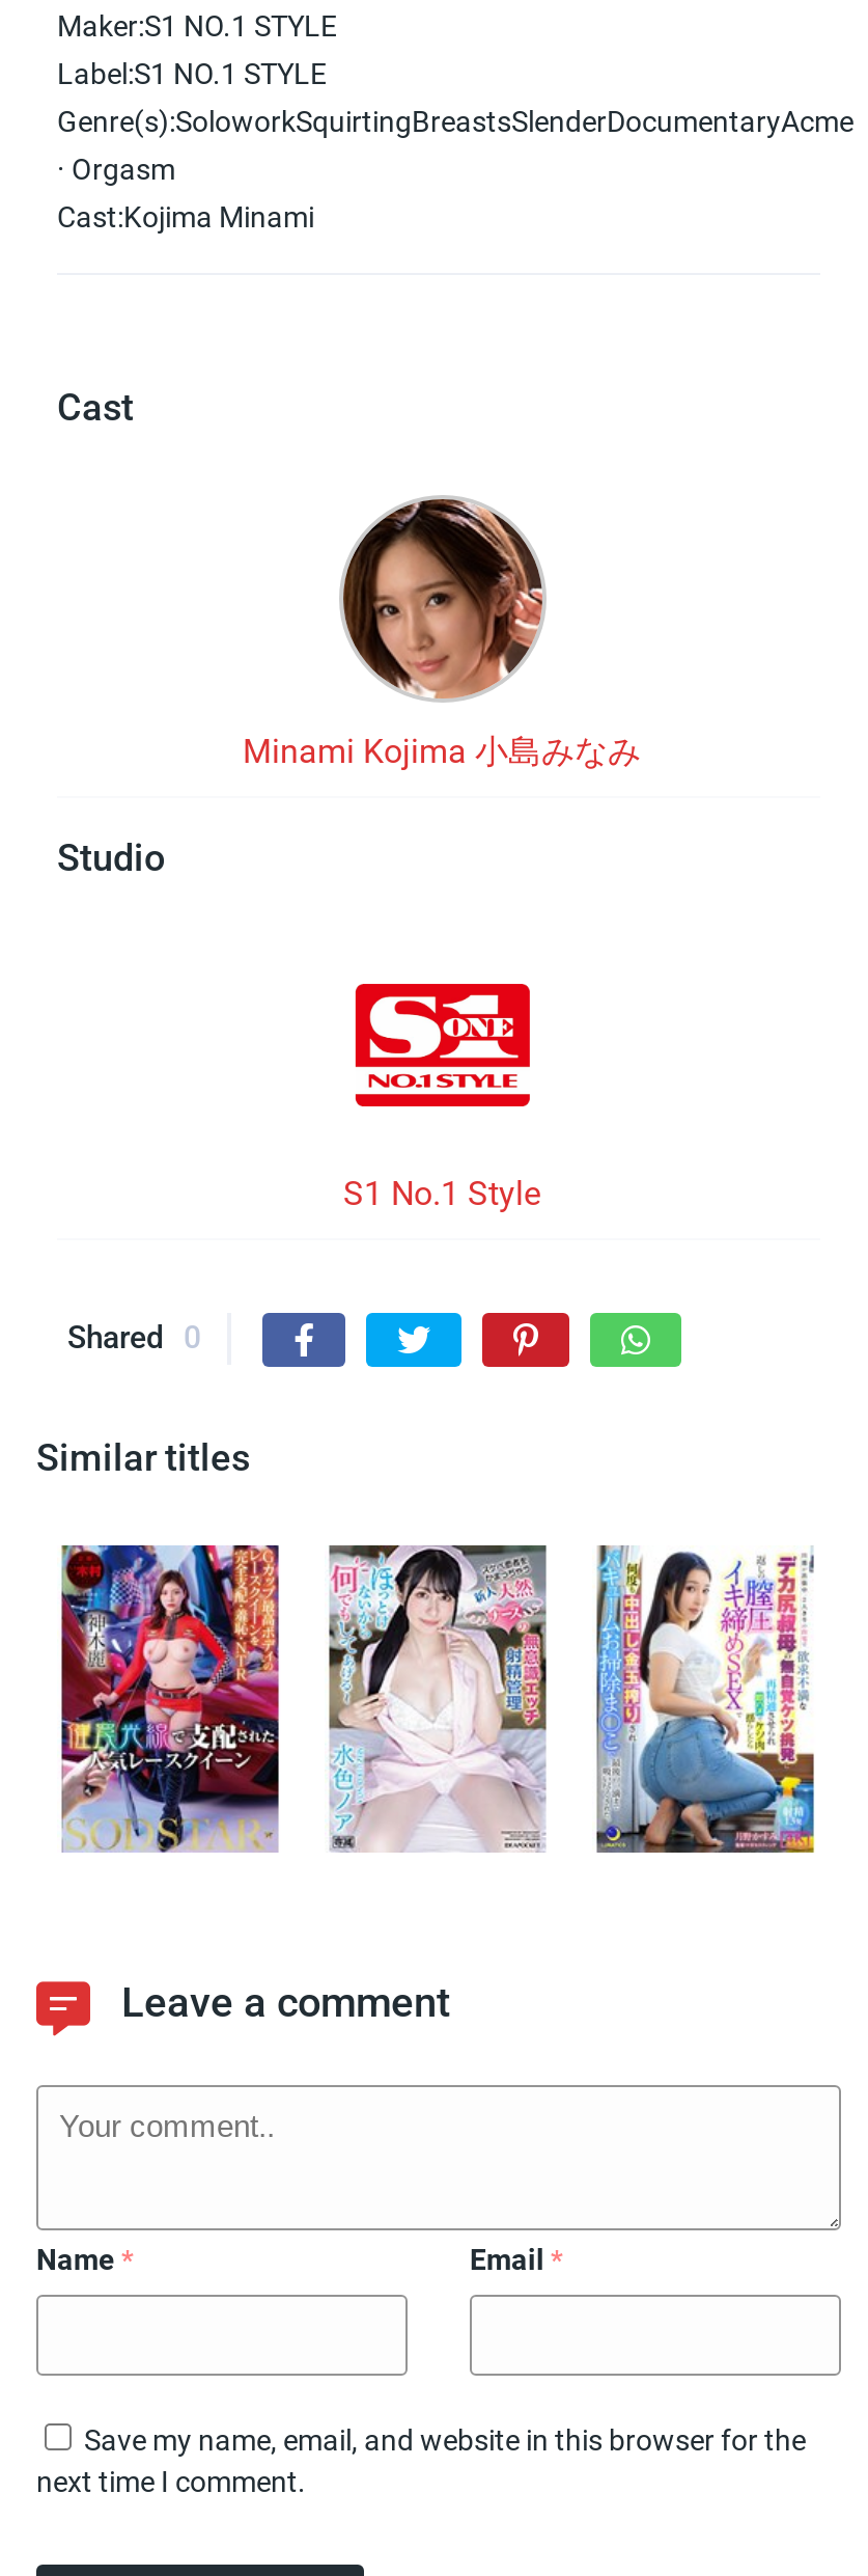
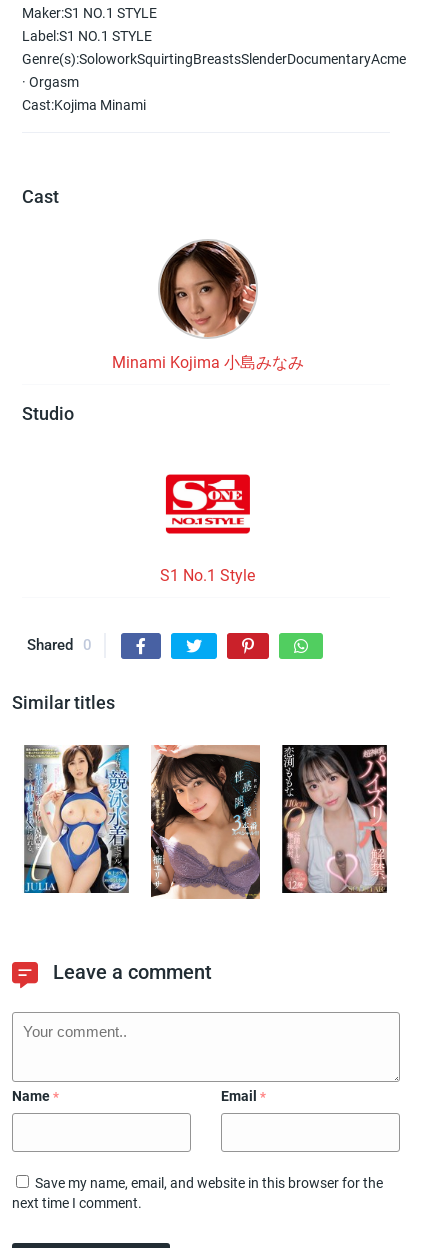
- [image]
+ [image]

- [image]
+ [image]

- [image]
+ [image]
